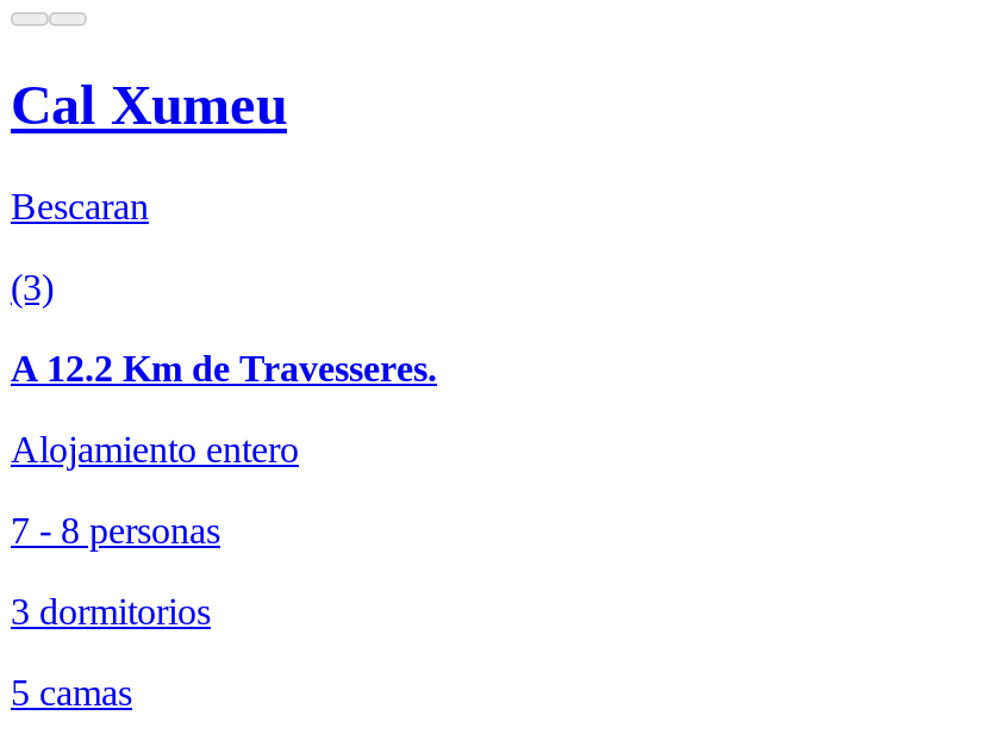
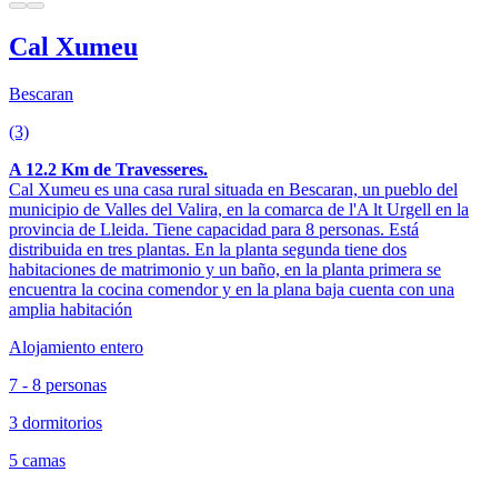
+ Cal Xumeu es una casa rural situada en Bescaran, un pueblo del
+ municipio de Valles del Valira, en la comarca de l'A lt Urgell en la
+ provincia de Lleida. Tiene capacidad para 8 personas. Está
+ distribuida en tres plantas. En la planta segunda tiene dos
+ habitaciones de matrimonio y un baño, en la planta primera se
+ encuentra la cocina comendor y en la plana baja cuenta con una
+ amplia habitación
